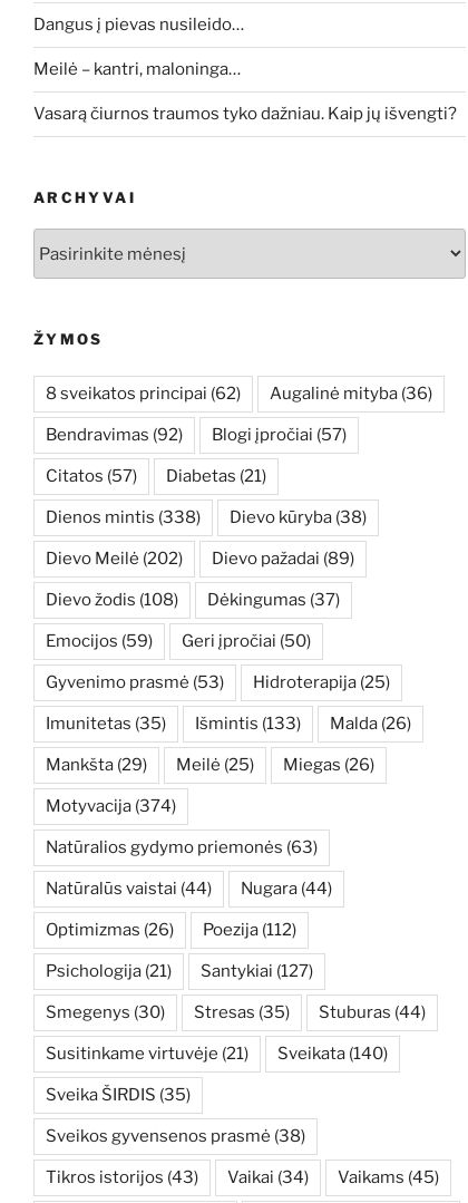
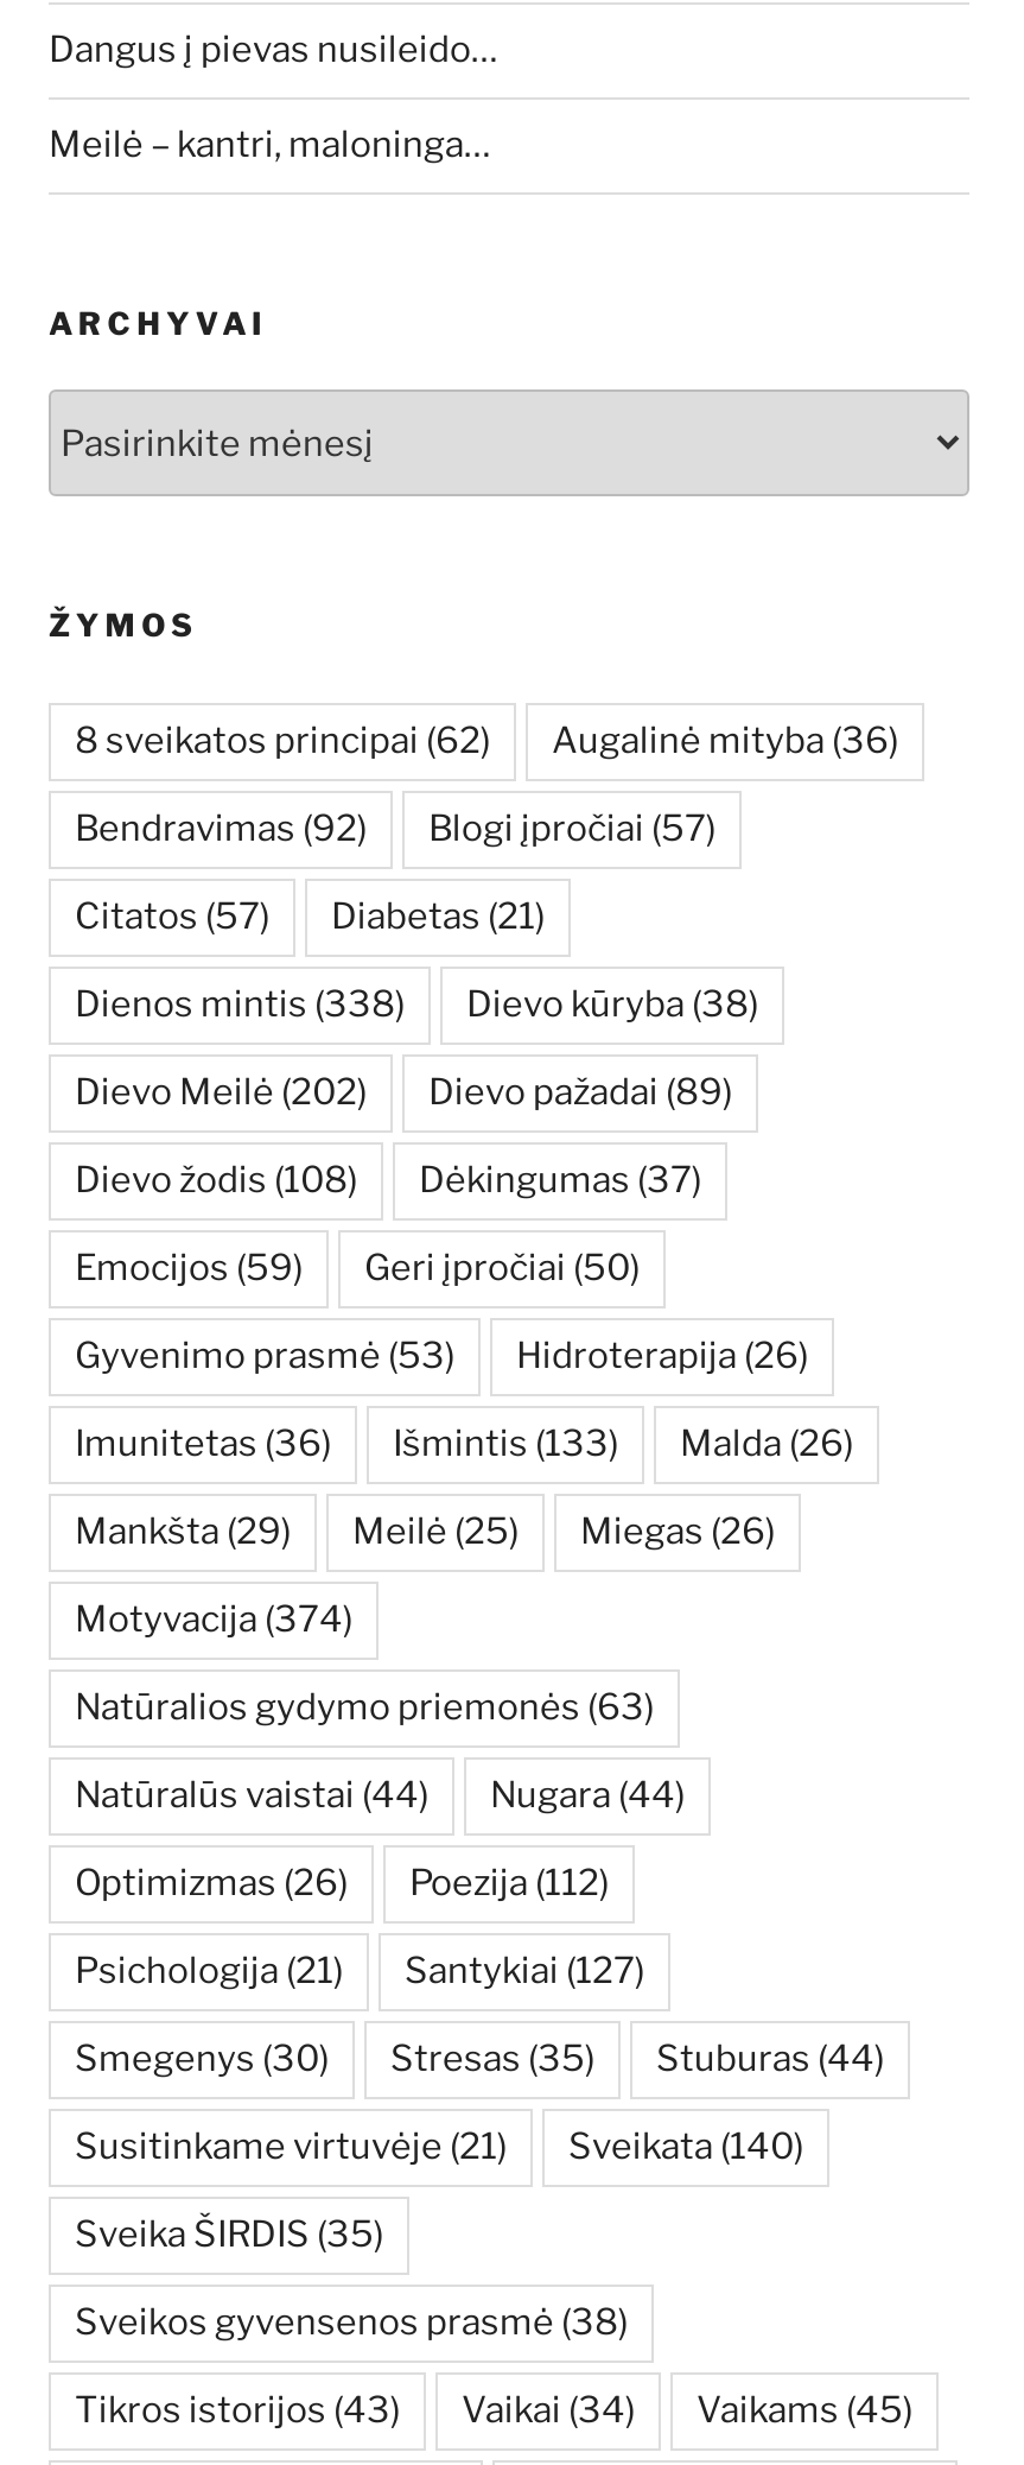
- Vasarą čiurnos traumos tyko dažniau. Kaip jų išvengti?

- Hidroterapija (25)
+ Hidroterapija (26)

- Imunitetas (35) Išmintis (133) Malda (26)
+ Imunitetas (36) Išmintis (133) Malda (26)
